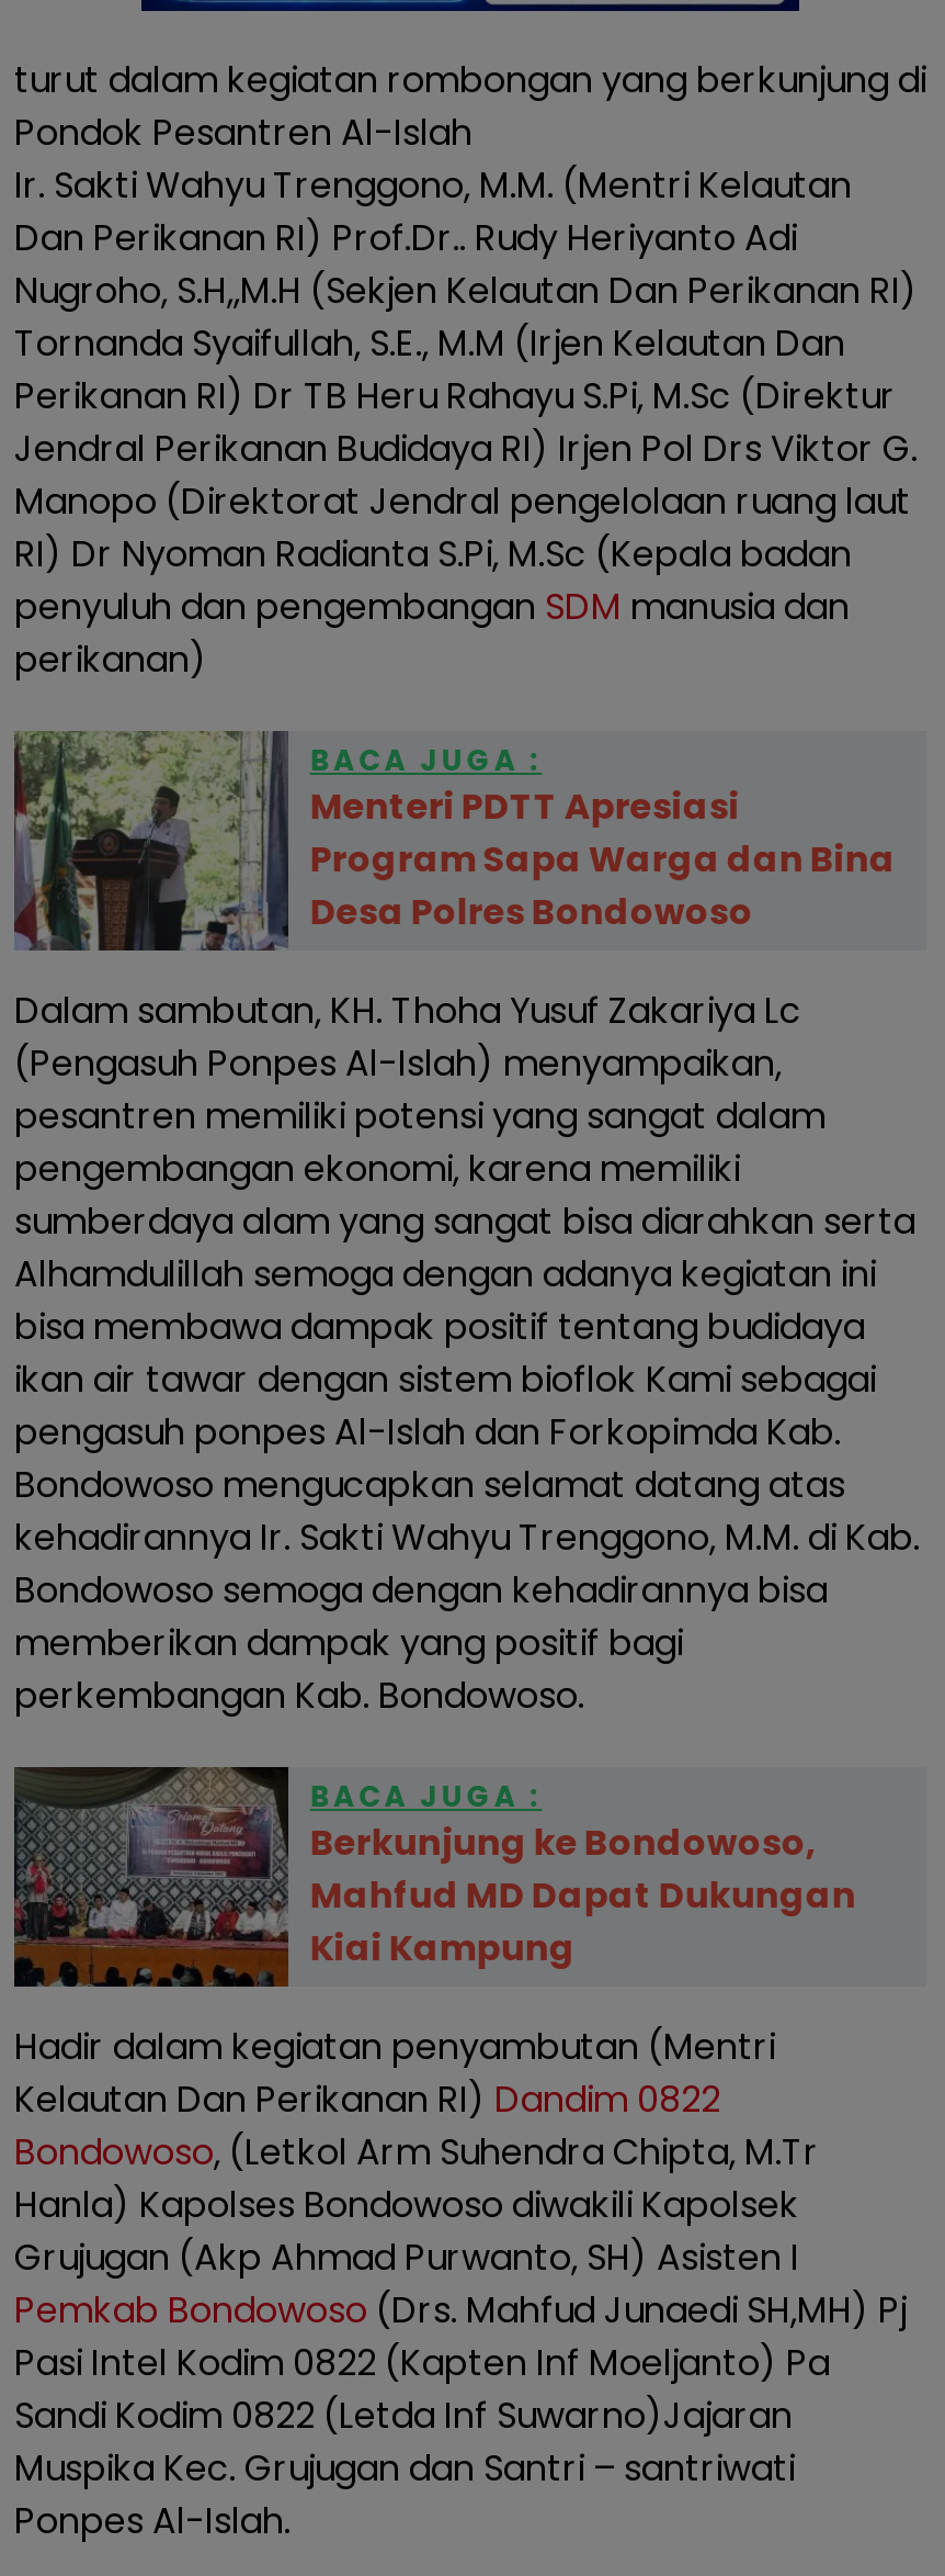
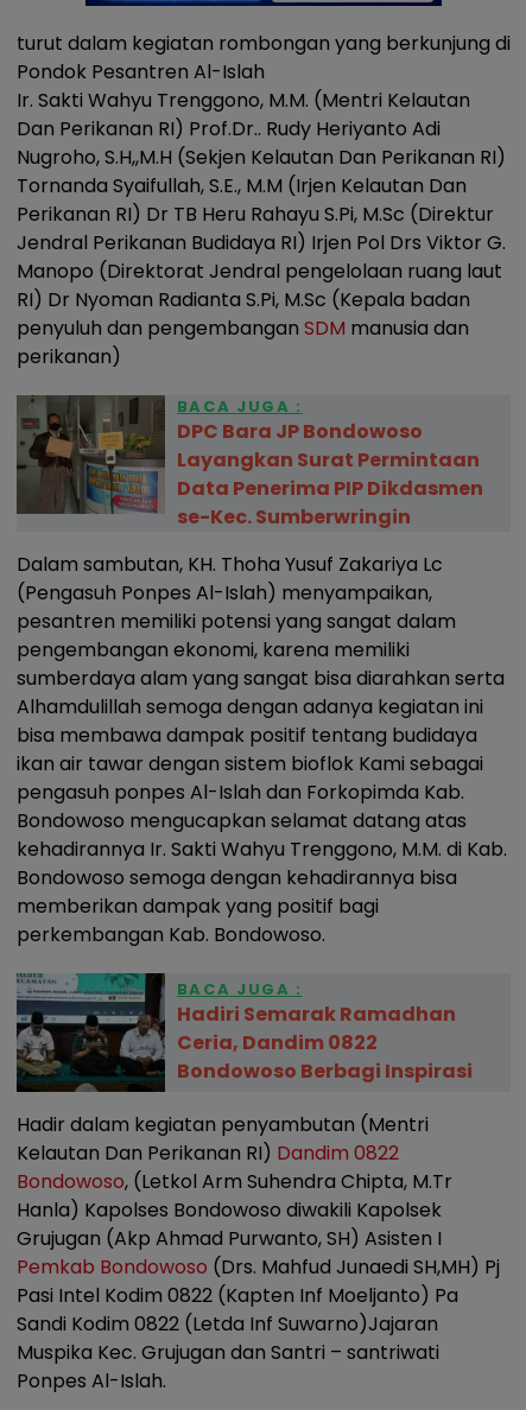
- [image]
- Menteri PDTT Apresiasi
- Program Sapa Warga dan Bina
- Desa Polres Bondowoso
+ [image]
+ DPC Bara JP Bondowoso
+ Layangkan Surat Permintaan
+ Data Penerima PIP Dikdasmen
+ se-Kec. Sumberwringin

- [image]
- Berkunjung ke Bondowoso,
- Mahfud MD Dapat Dukungan
- Kiai Kampung
+ [image]
+ Hadiri Semarak Ramadhan
+ Ceria, Dandim 0822
+ Bondowoso Berbagi Inspirasi
